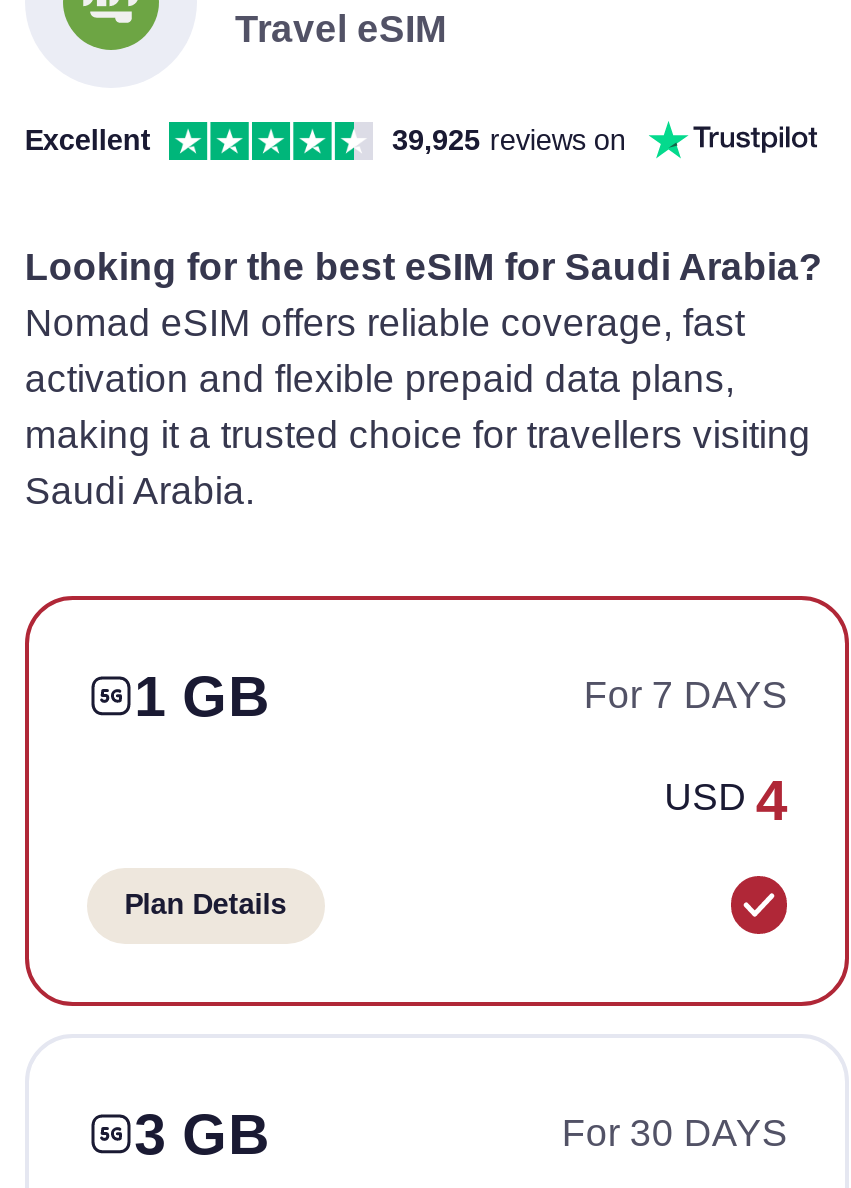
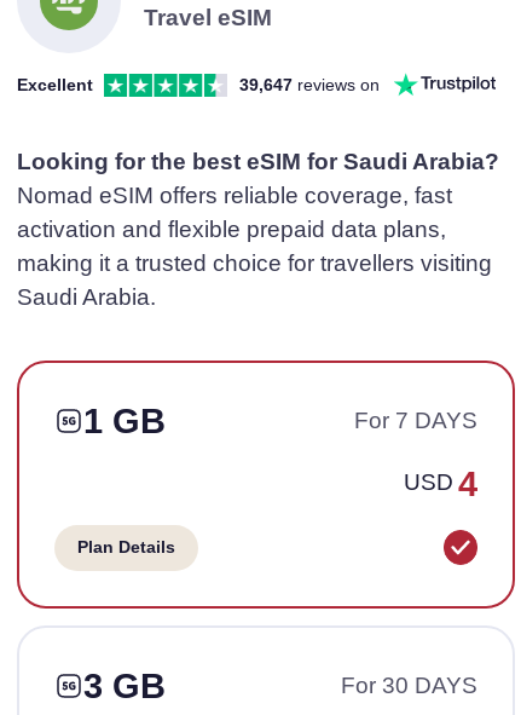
- 39,925 reviews on
+ 39,647 reviews on
